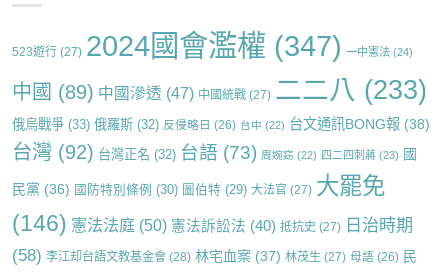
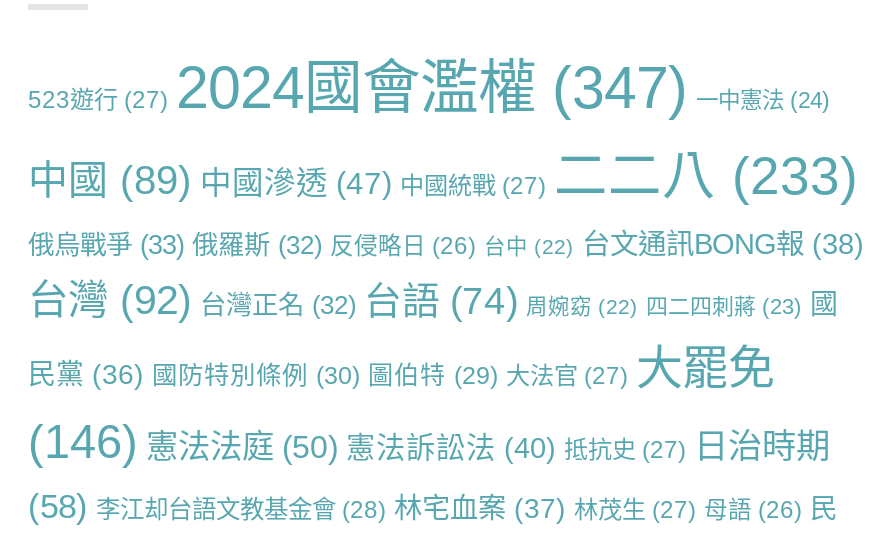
- 台灣(92) 台灣正名(32) 台語(73) 周婉窈(22) 四二四刺蔣(23) 國
+ 台灣(92) 台灣正名(32) 台語(74) 周婉窈(22) 四二四刺蔣(23) 國
